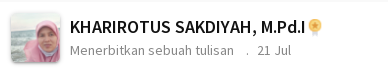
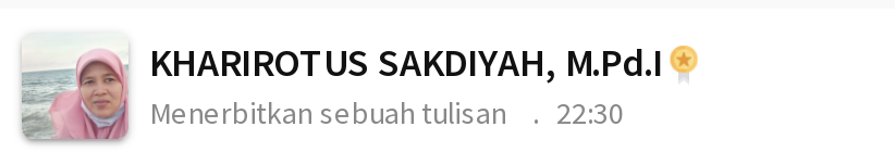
- Menerbitkan sebuah tulisan 21 Jul
+ Menerbitkan sebuah tulisan 22:30
